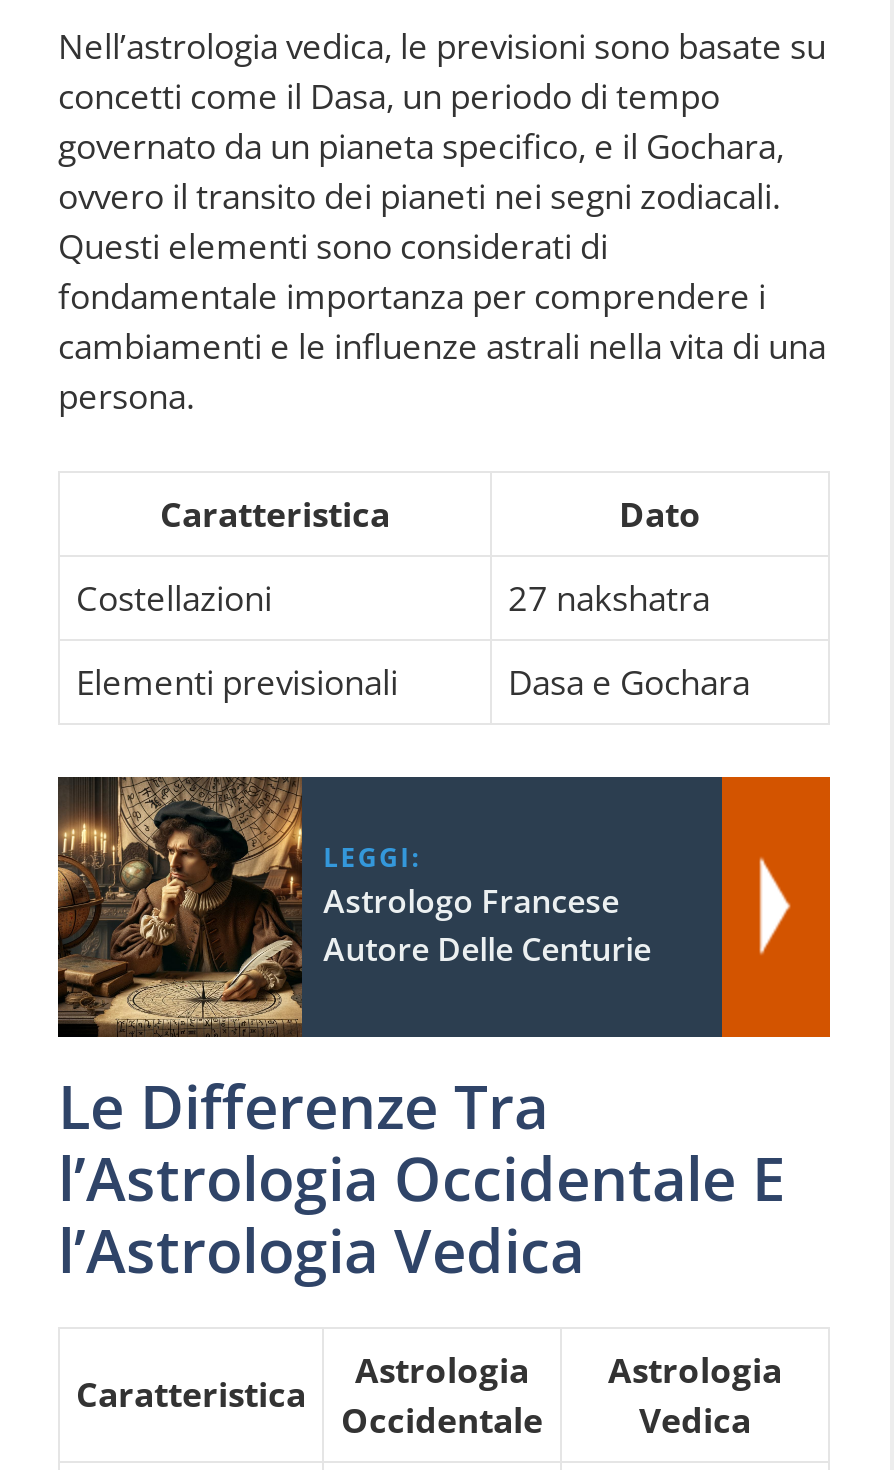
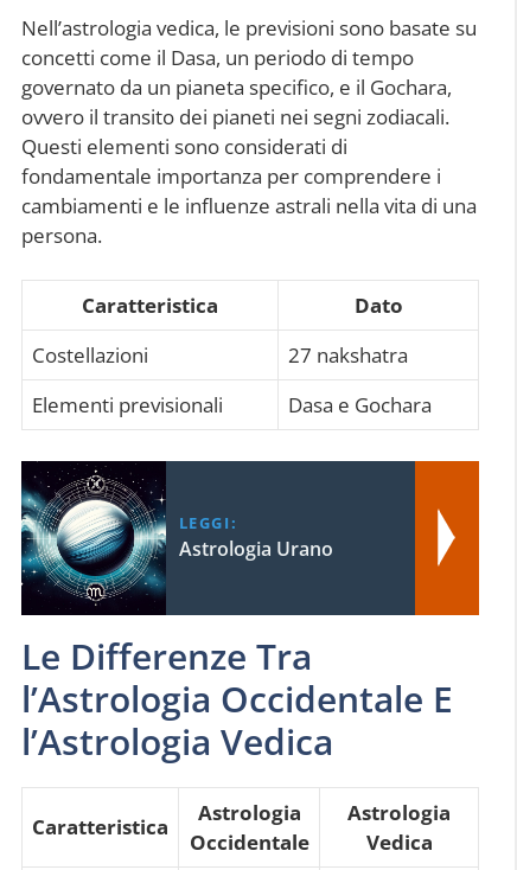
- [image]
- Astrologo Francese
- Autore Delle Centurie
+ [image]
+ Astrologia Urano
